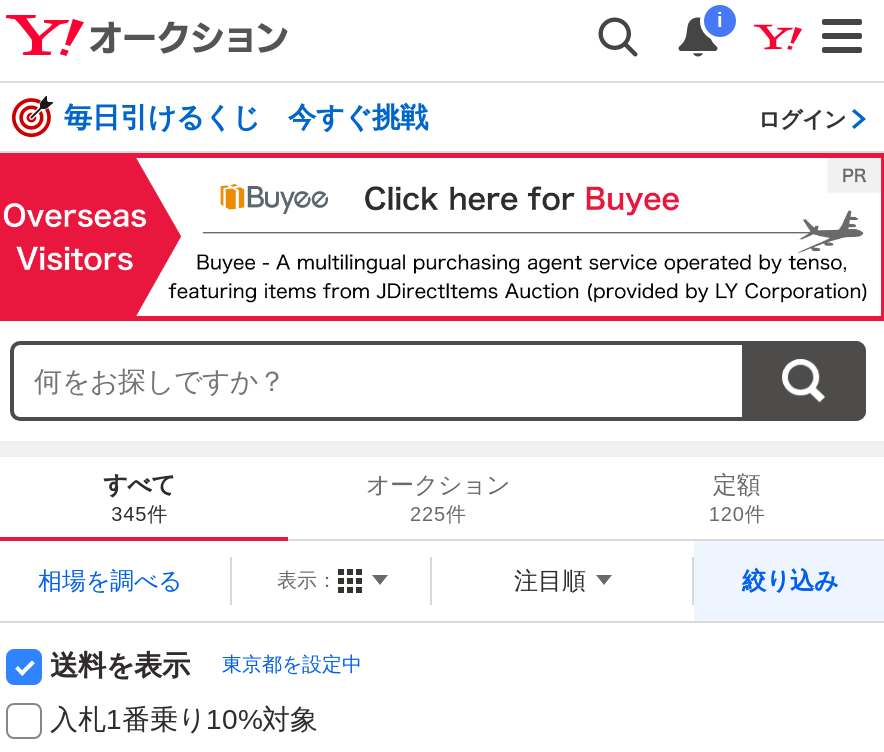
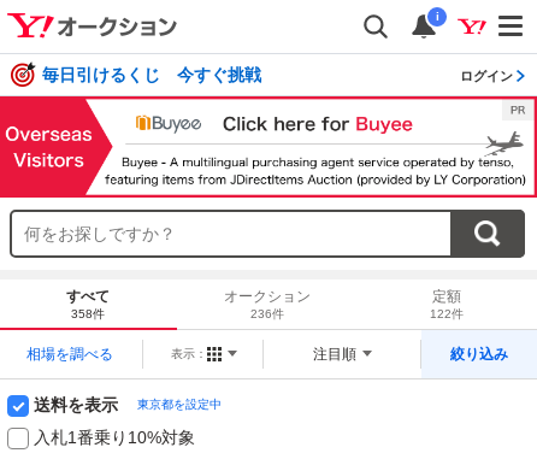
- 345件
+ 358件

- 225件
+ 236件

- 120件
+ 122件
